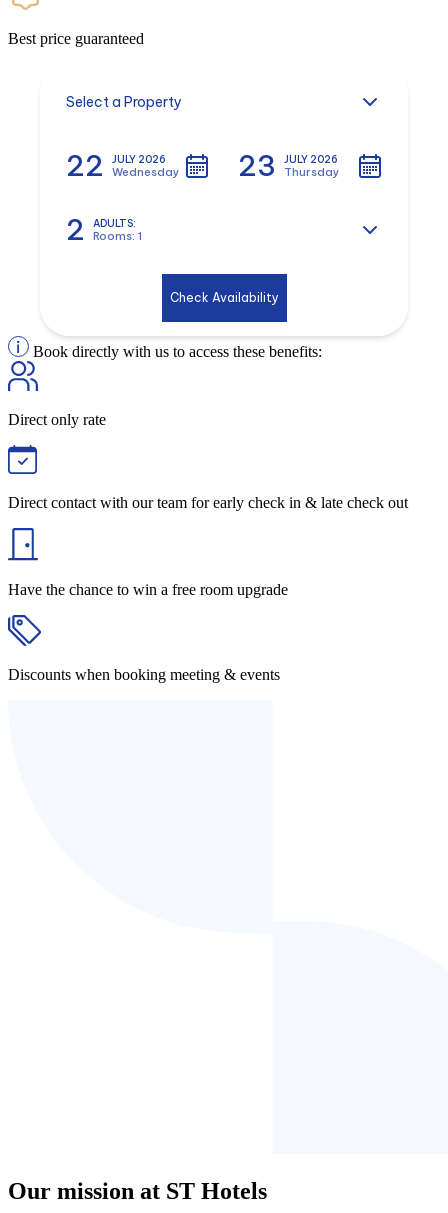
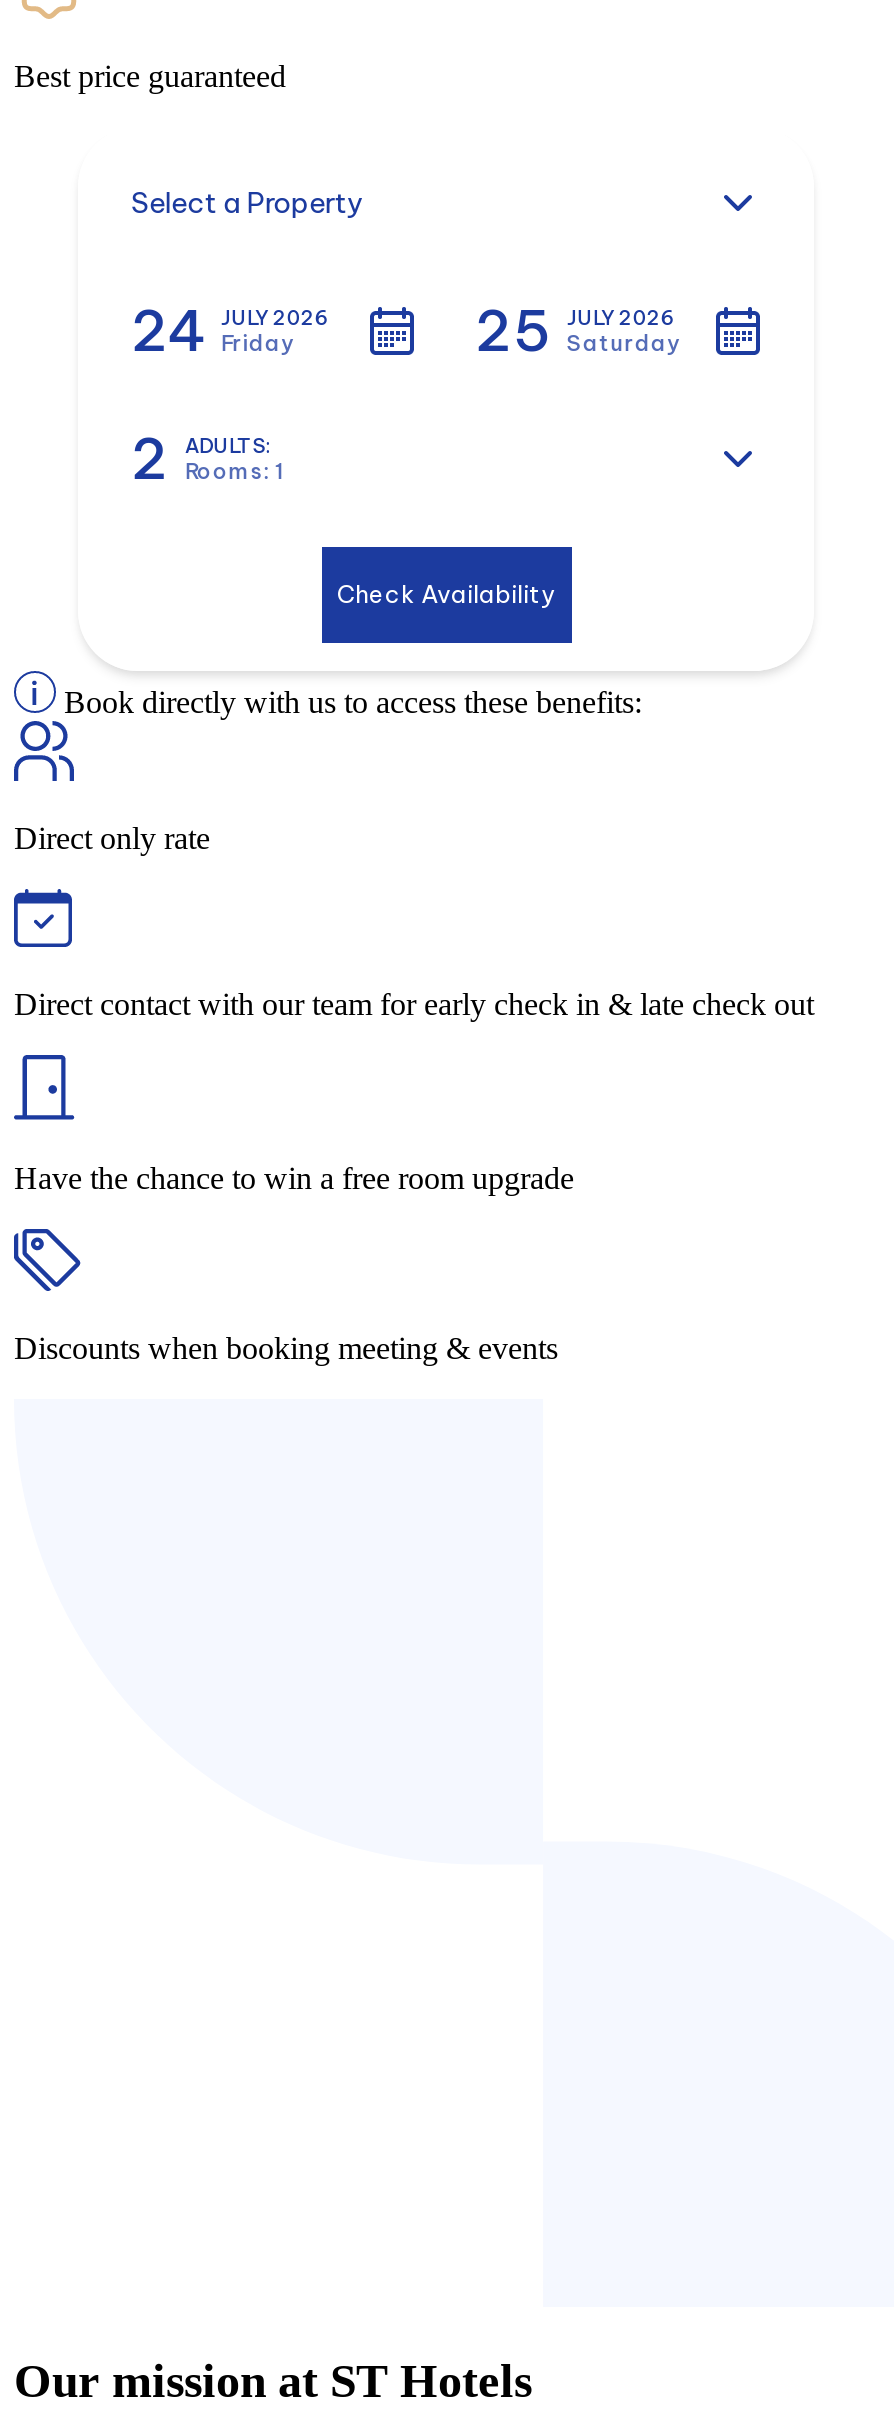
- 22
+ 24

- Wednesday
- 23
+ Friday
+ 25

- Thursday
+ Saturday
